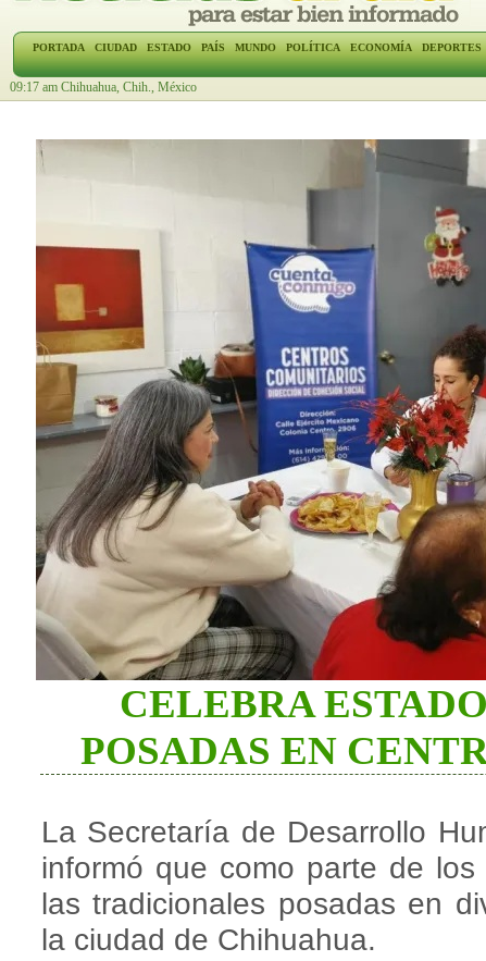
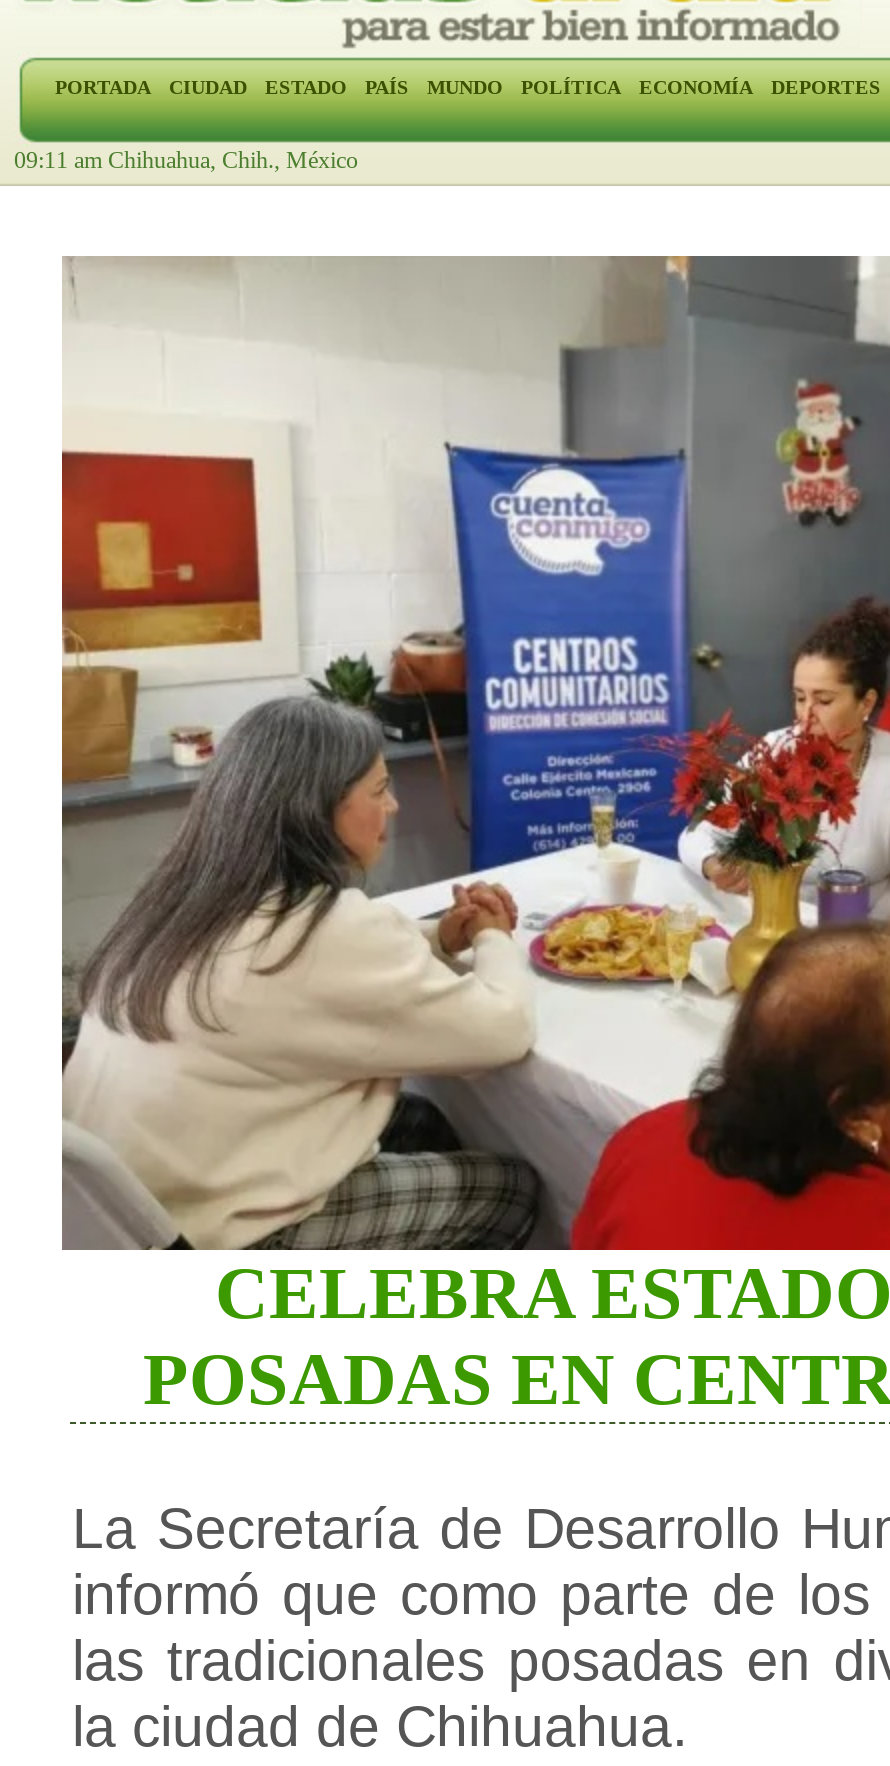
- 09:17 am Chihuahua, Chih., México
+ 09:11 am Chihuahua, Chih., México
